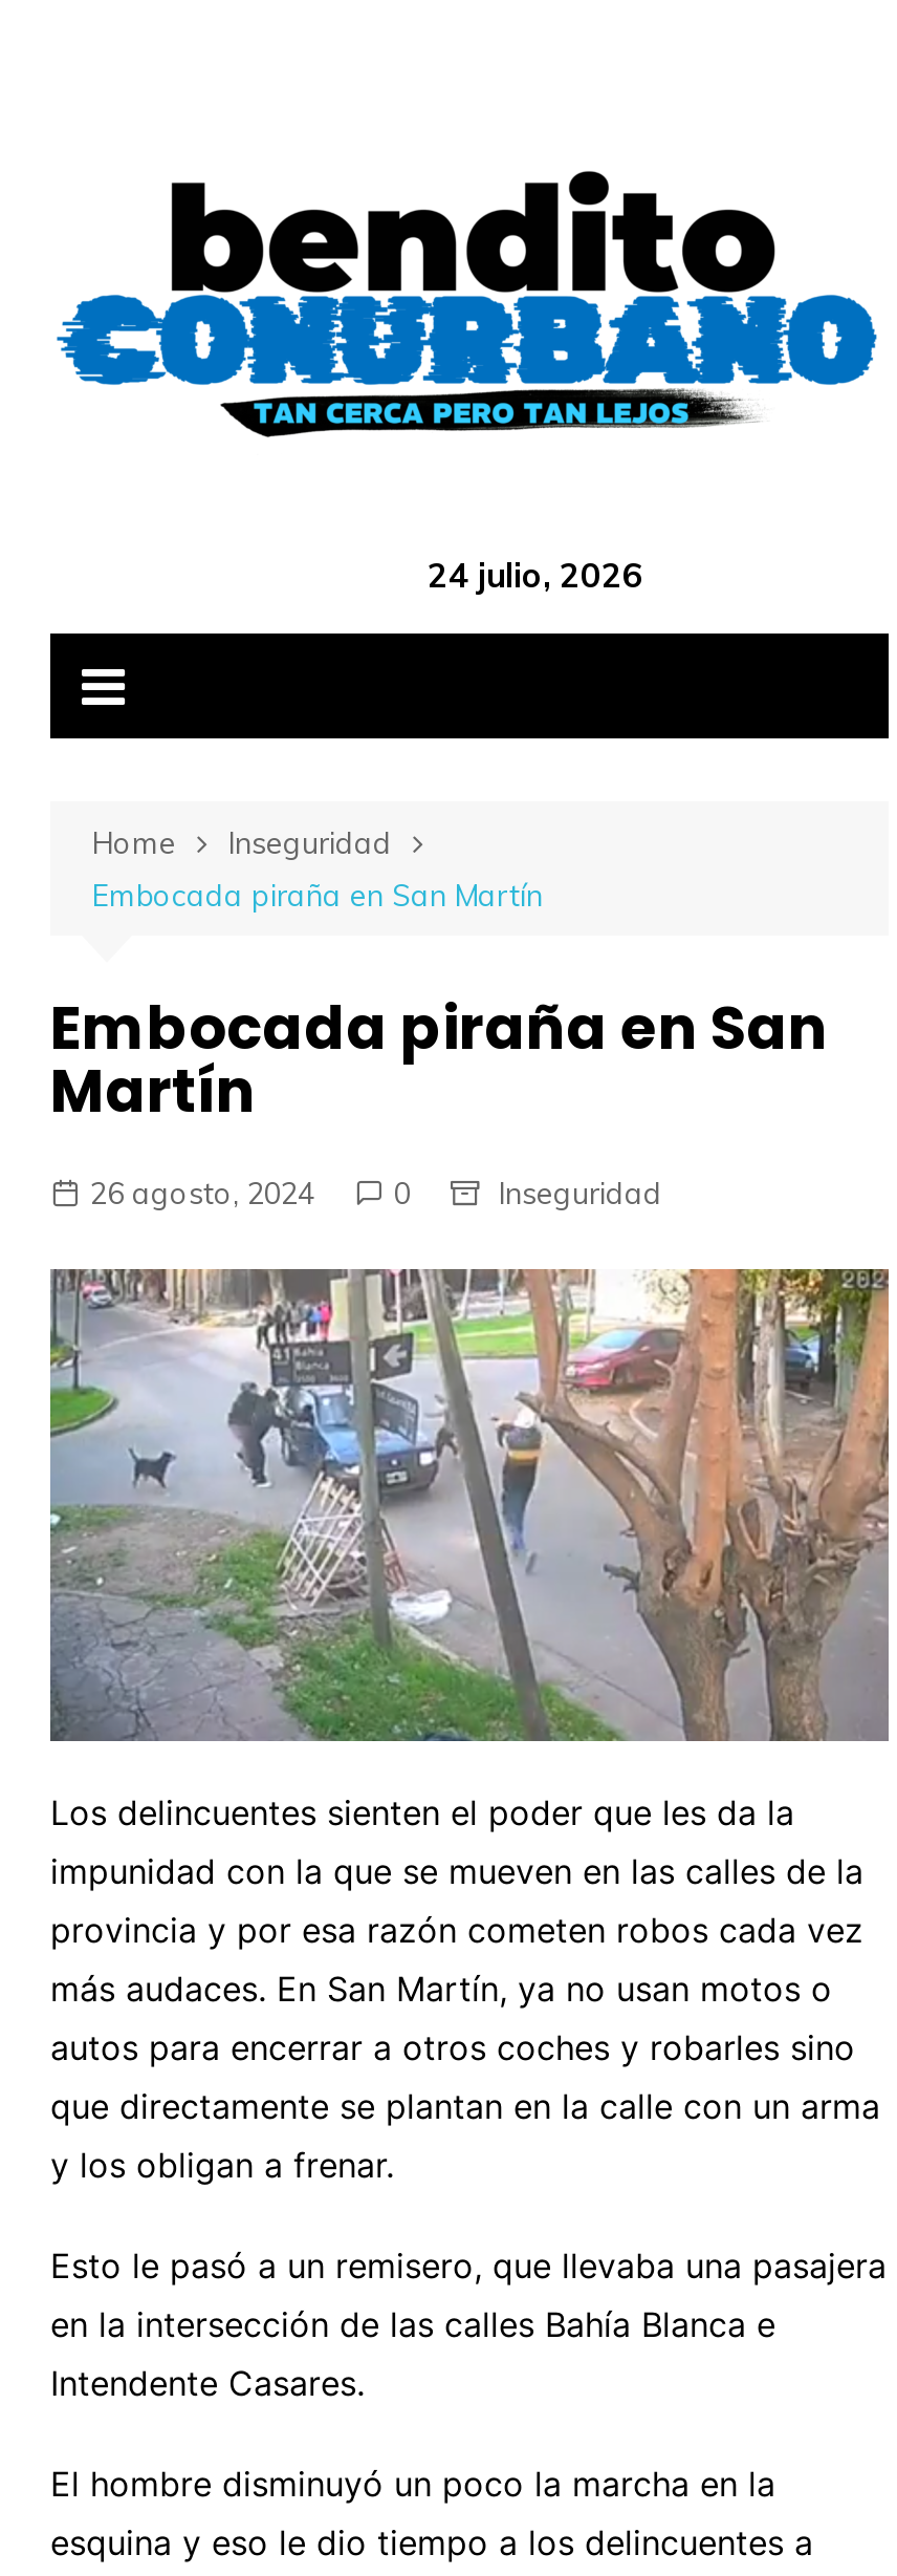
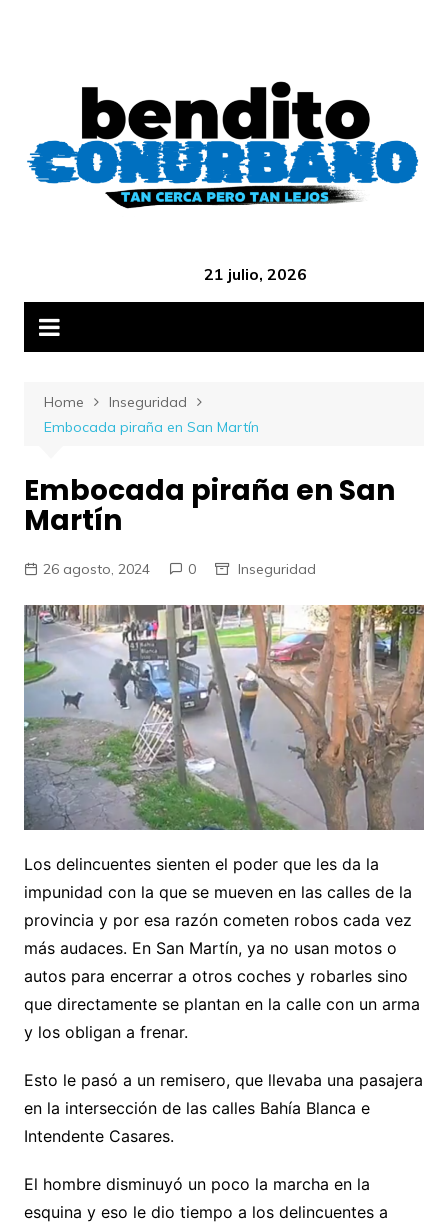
- 24 julio, 2026
+ 21 julio, 2026
